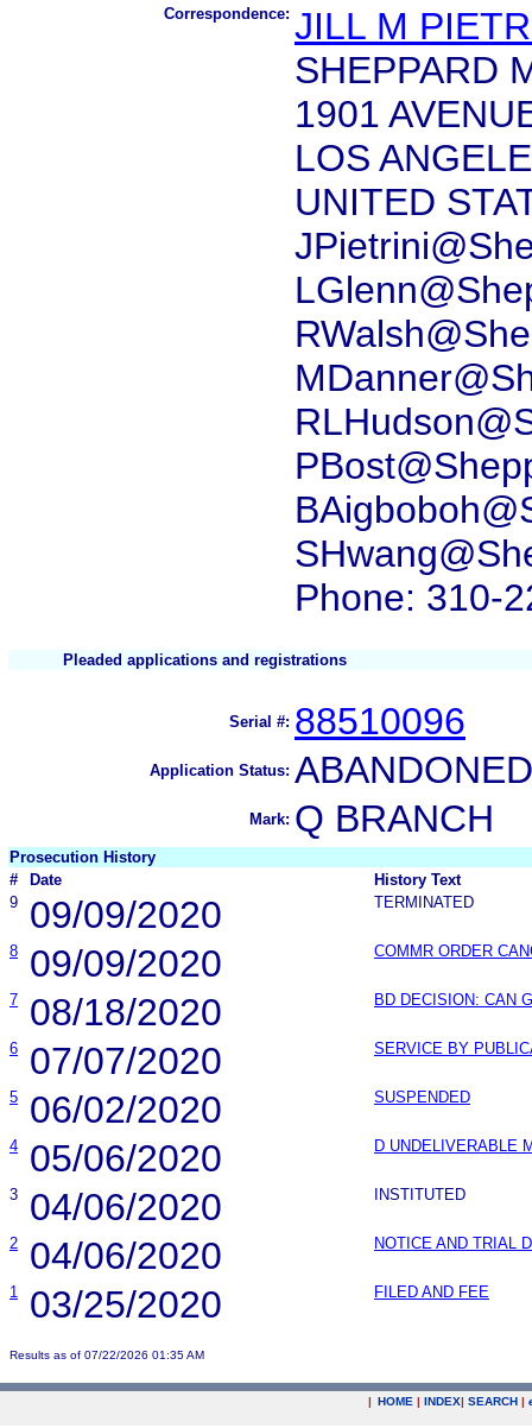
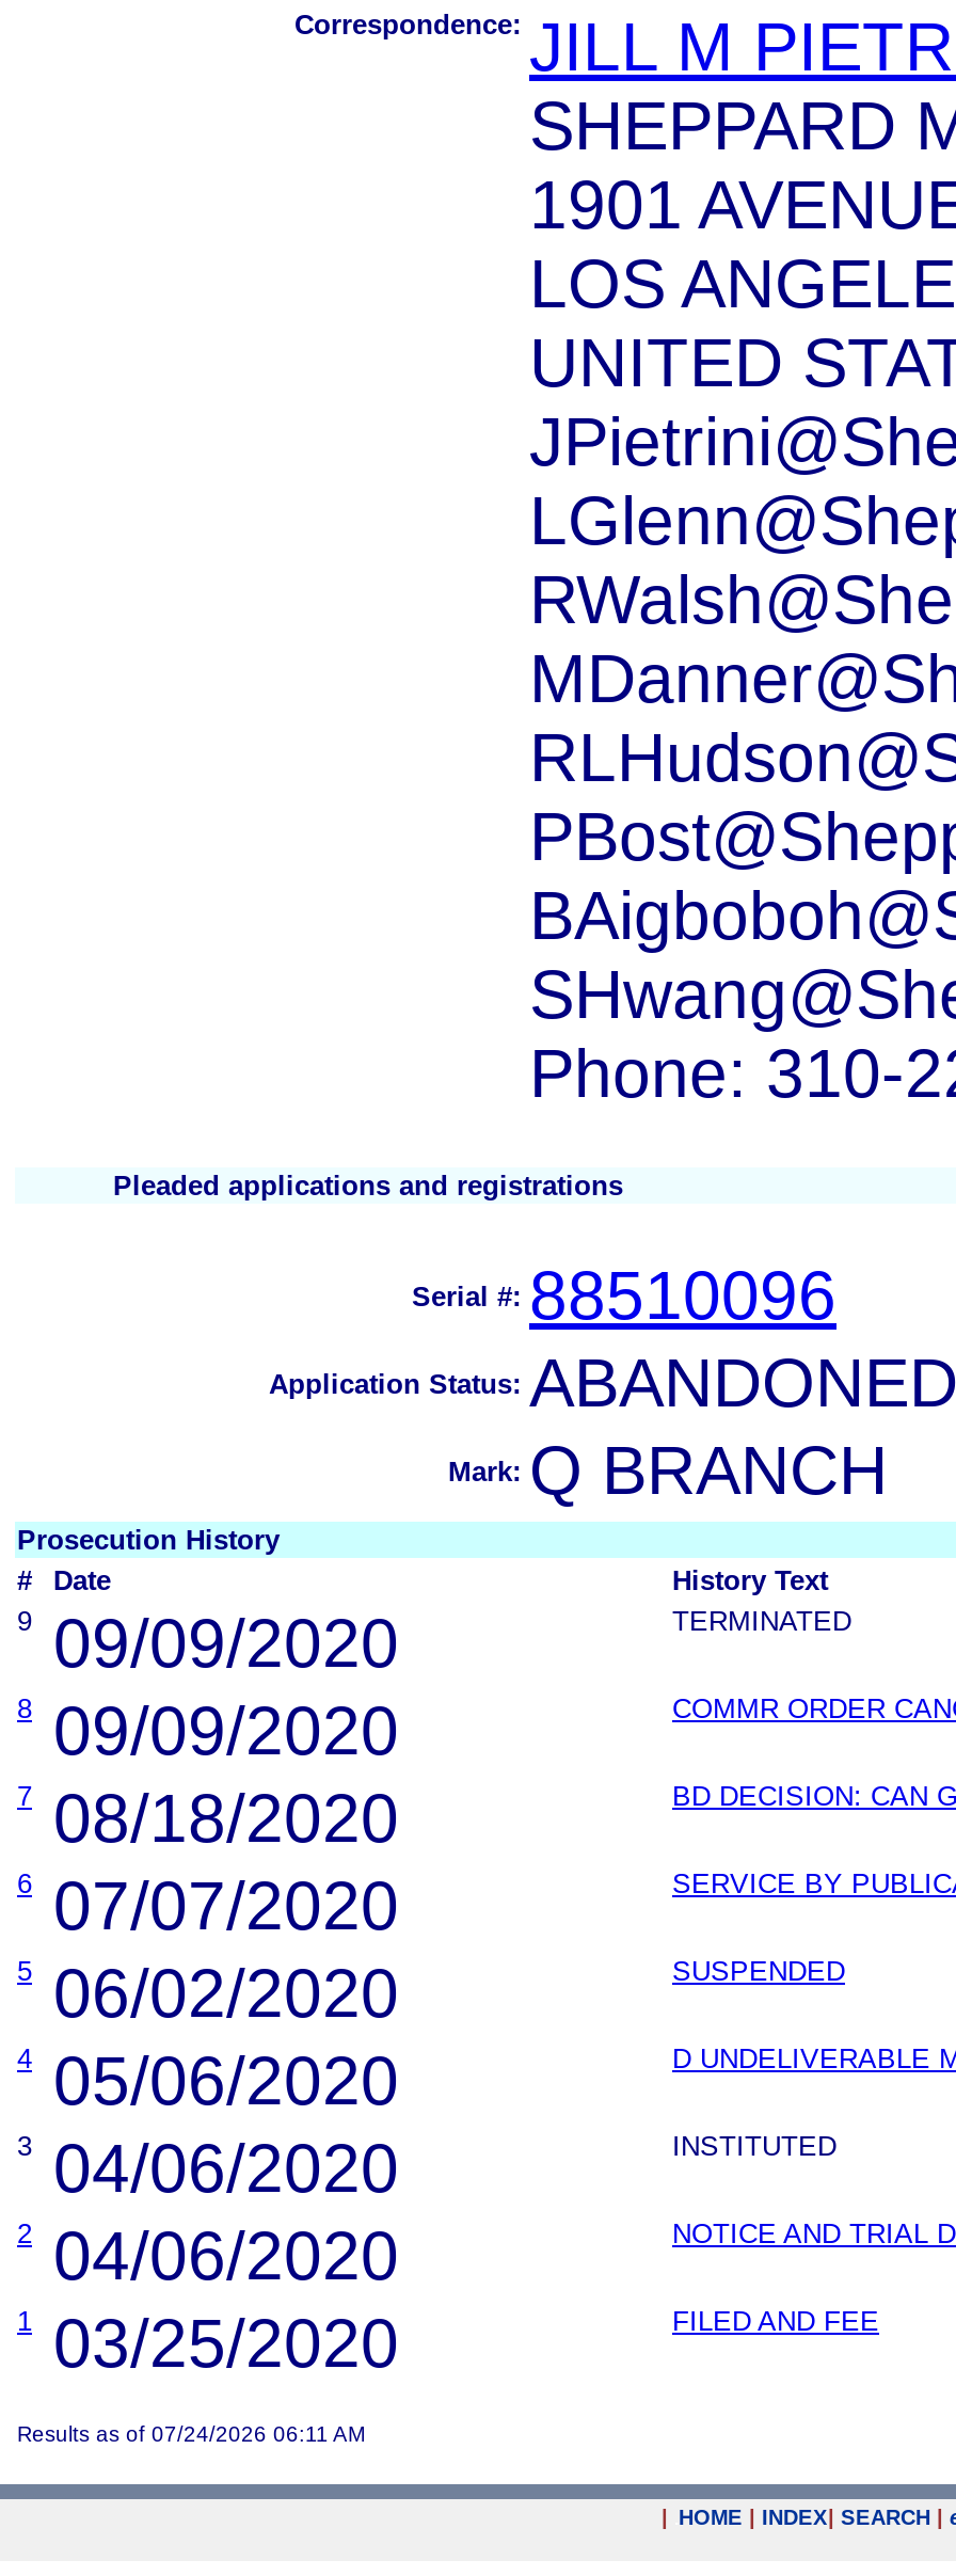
- Results as of 07/22/2026 01:35 AM
+ Results as of 07/24/2026 06:11 AM
